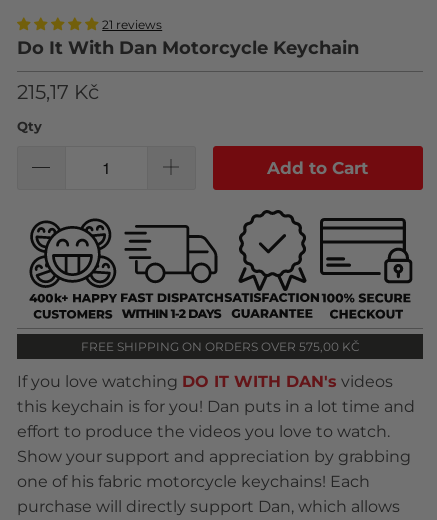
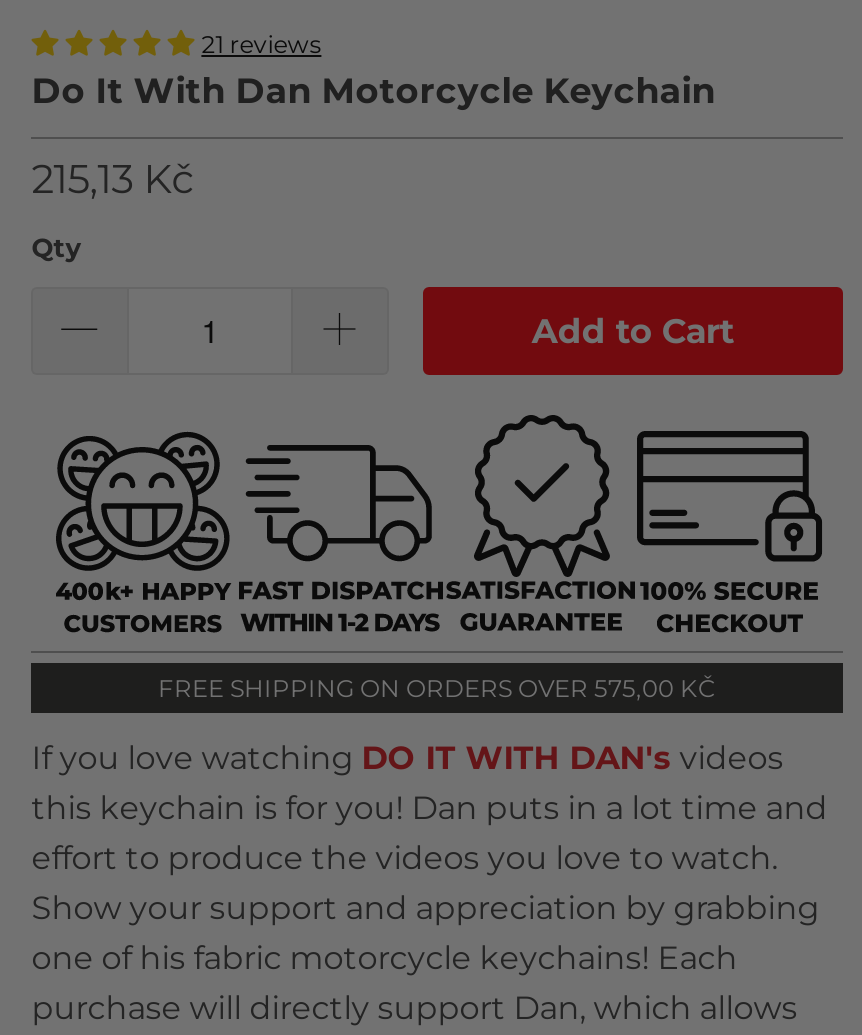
- 215,17 Kč
+ 215,13 Kč
